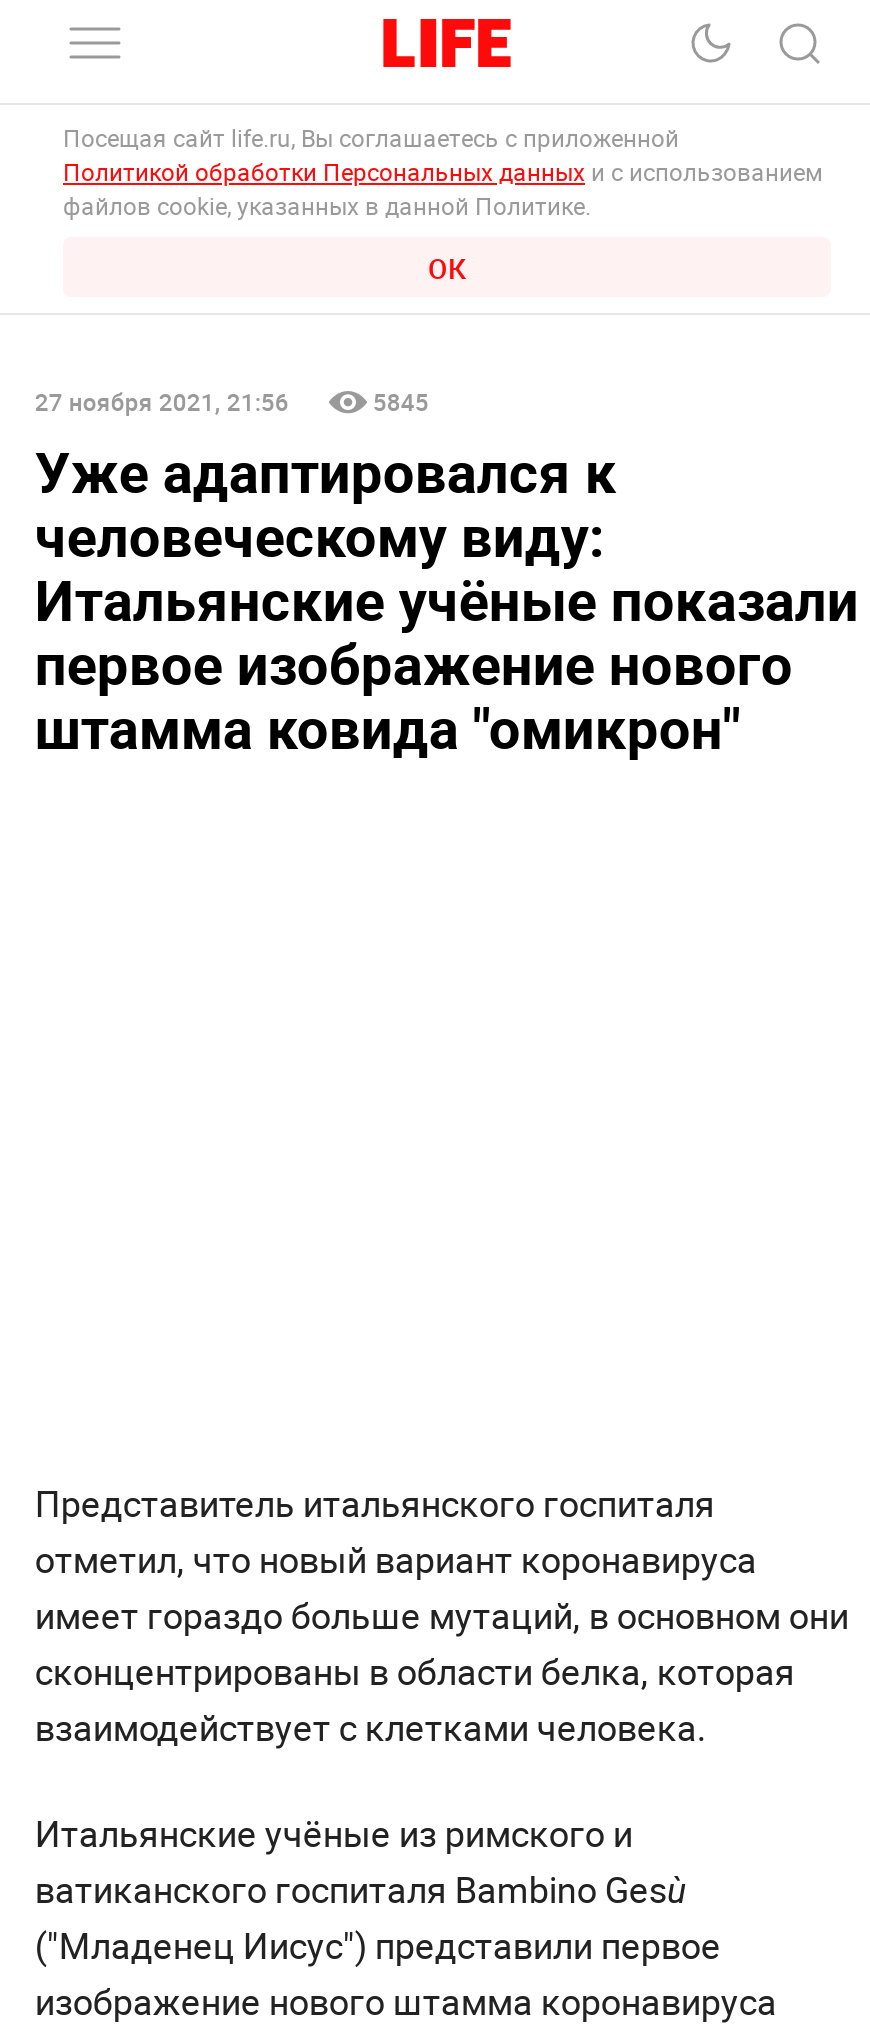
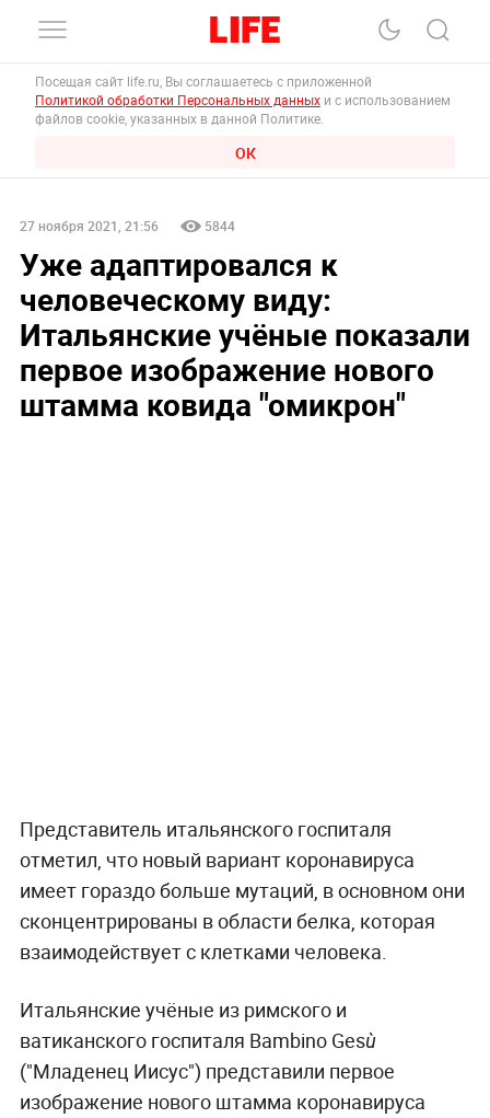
- 5845
+ 5844
